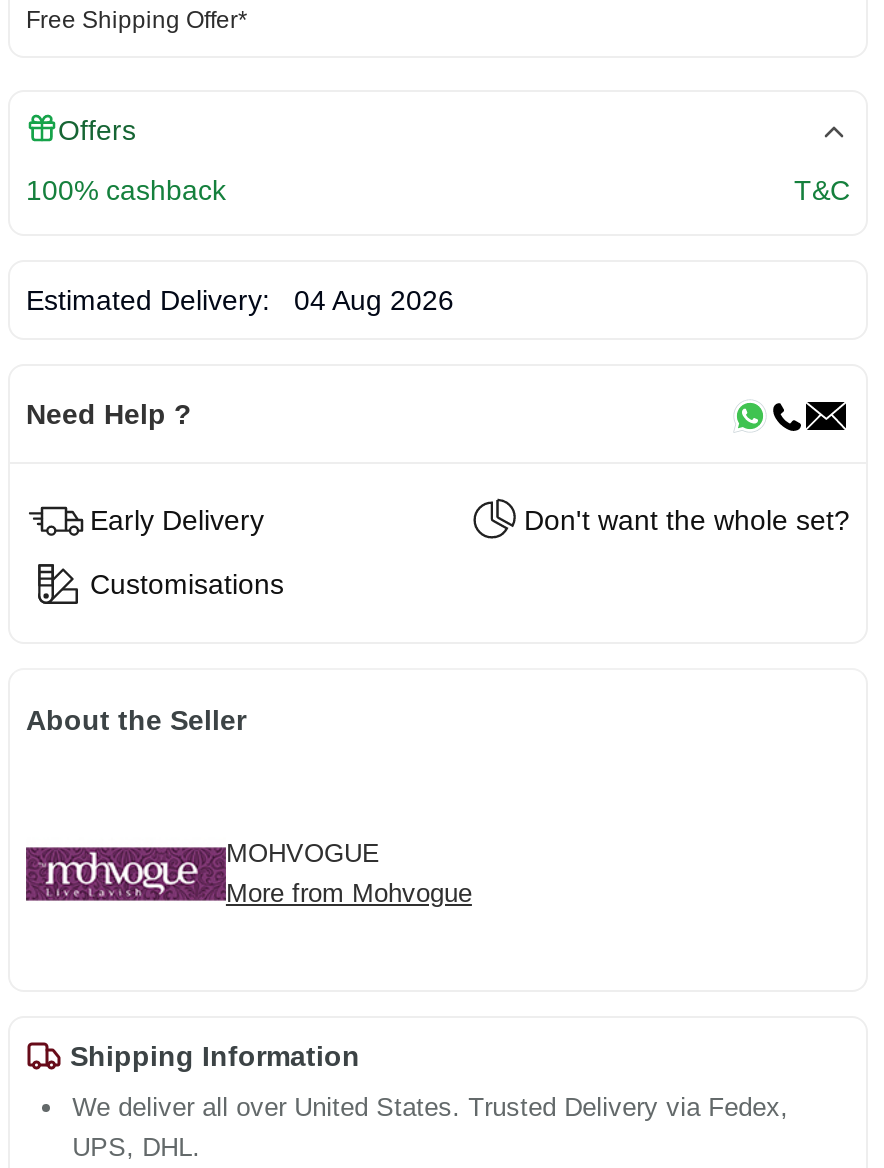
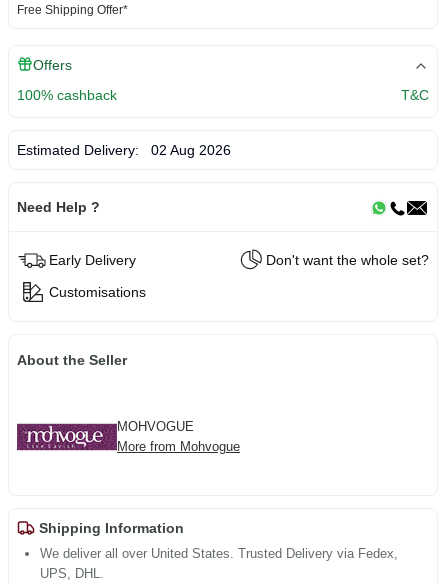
- Estimated Delivery: 04 Aug 2026
+ Estimated Delivery: 02 Aug 2026
